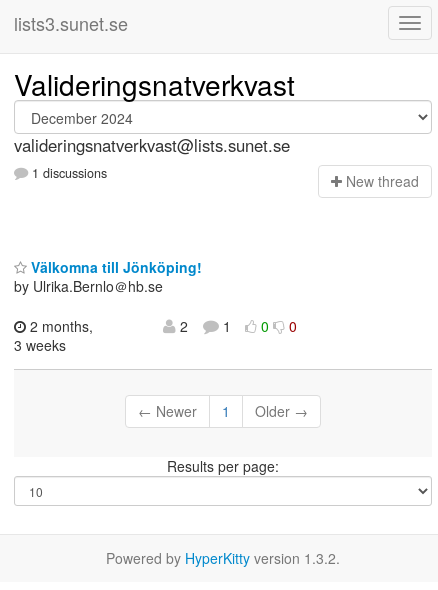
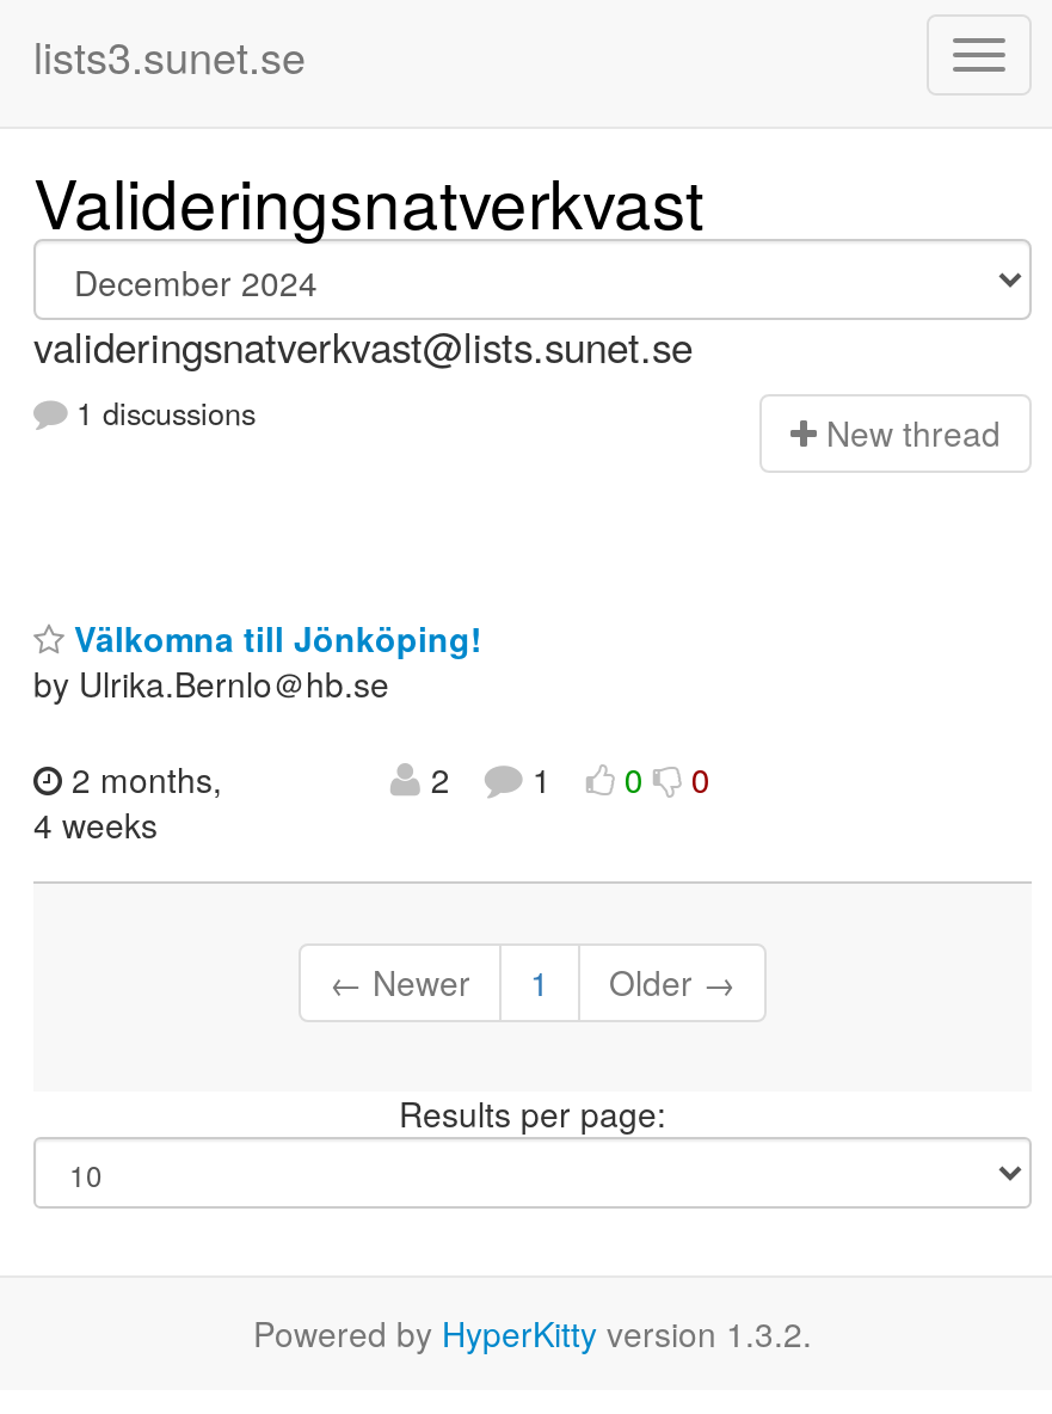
- 3 weeks
+ 4 weeks
